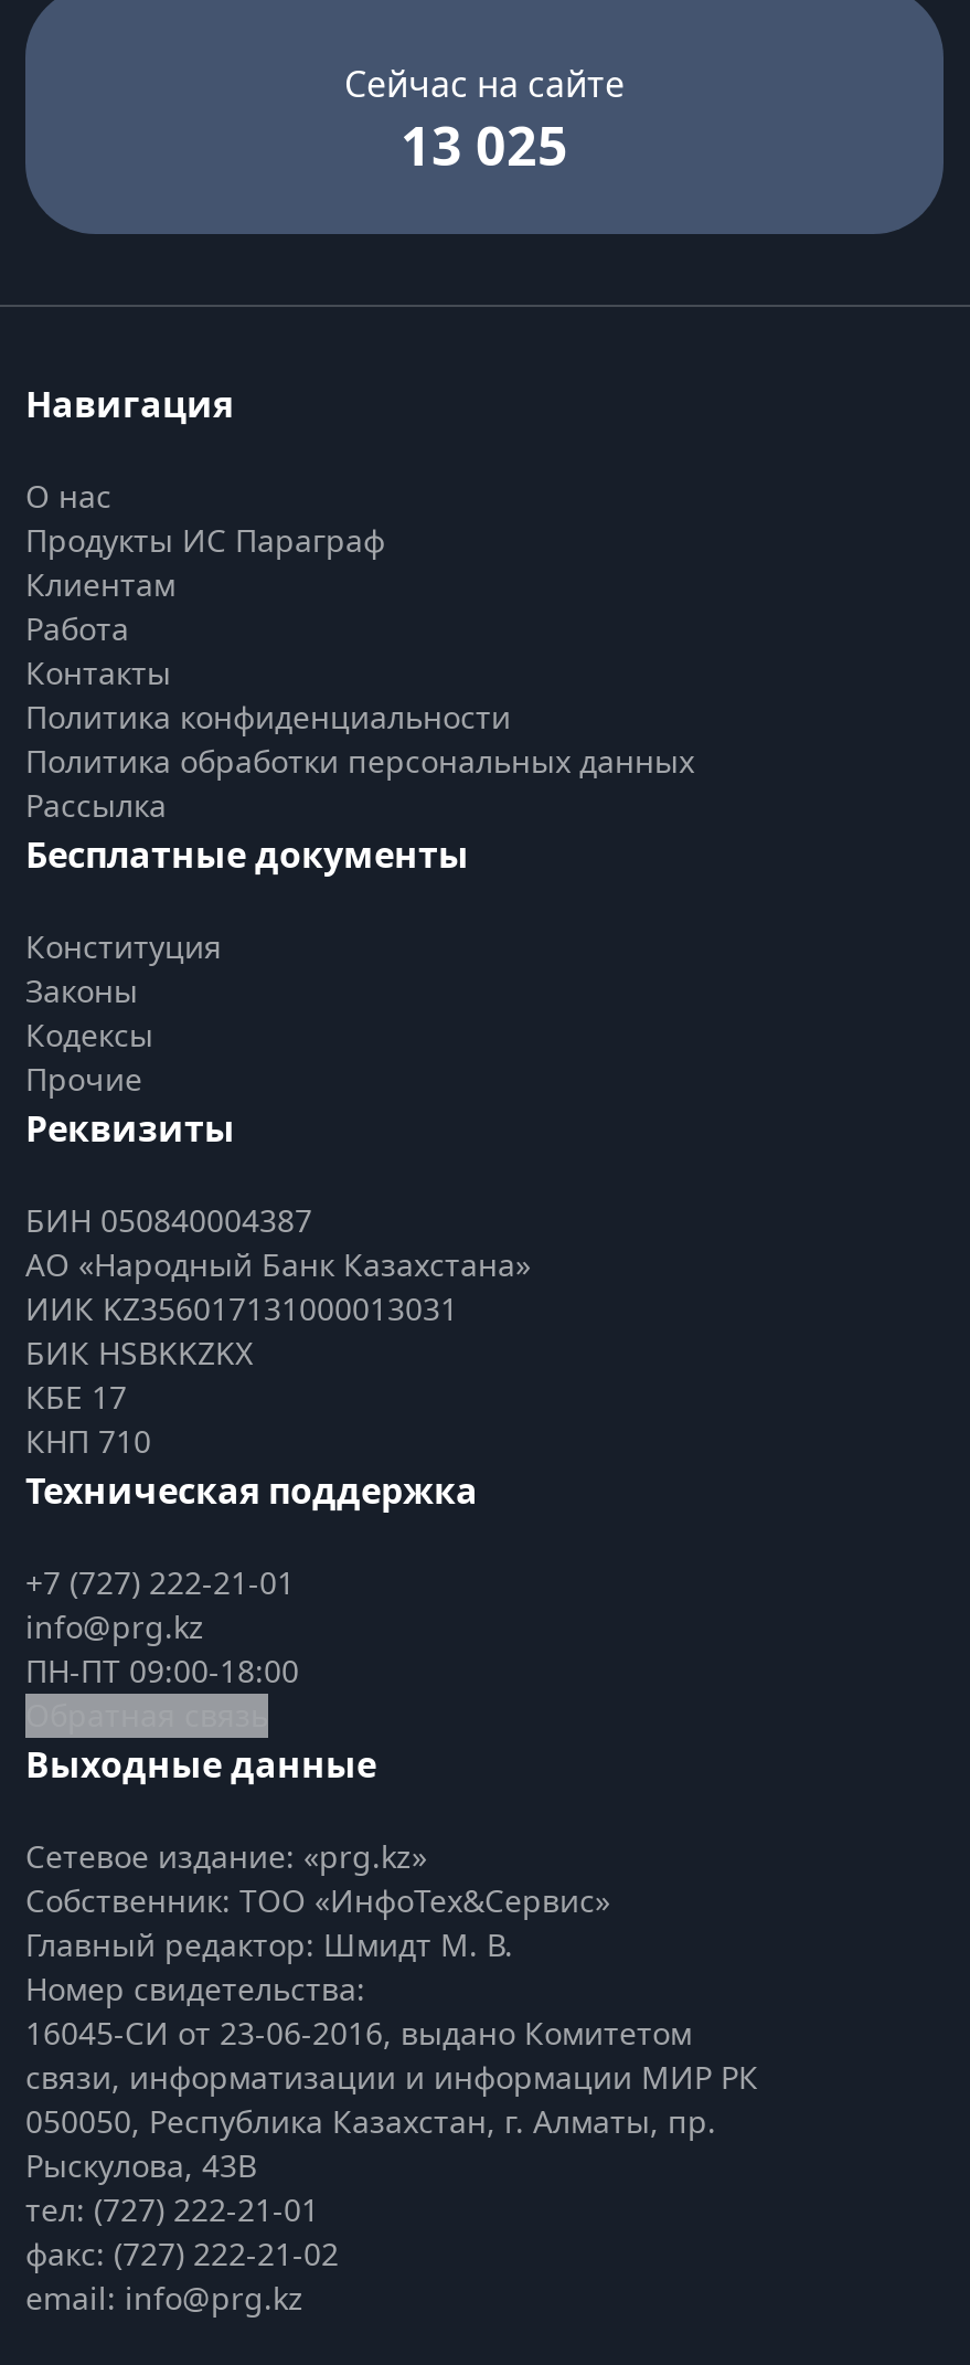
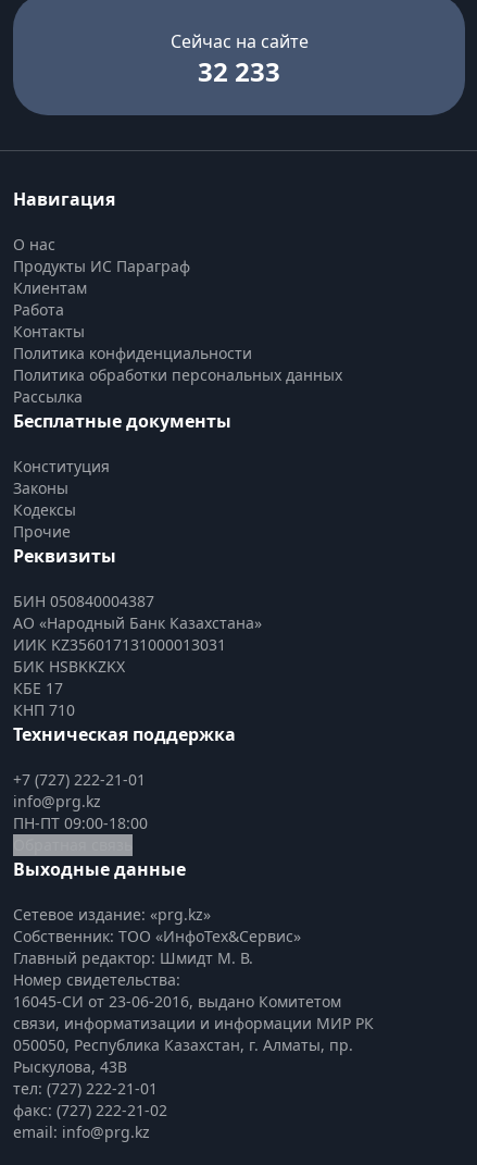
- 13 025
+ 32 233
